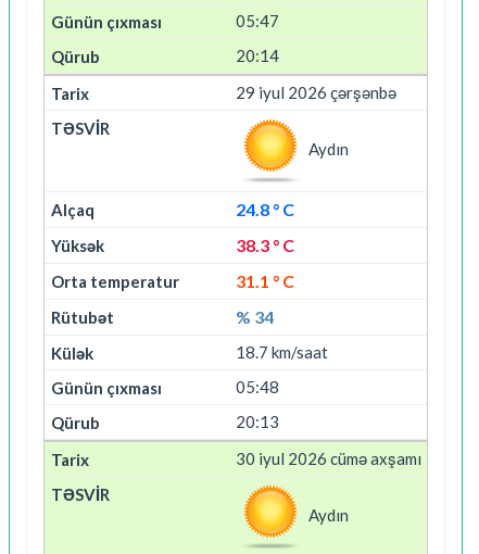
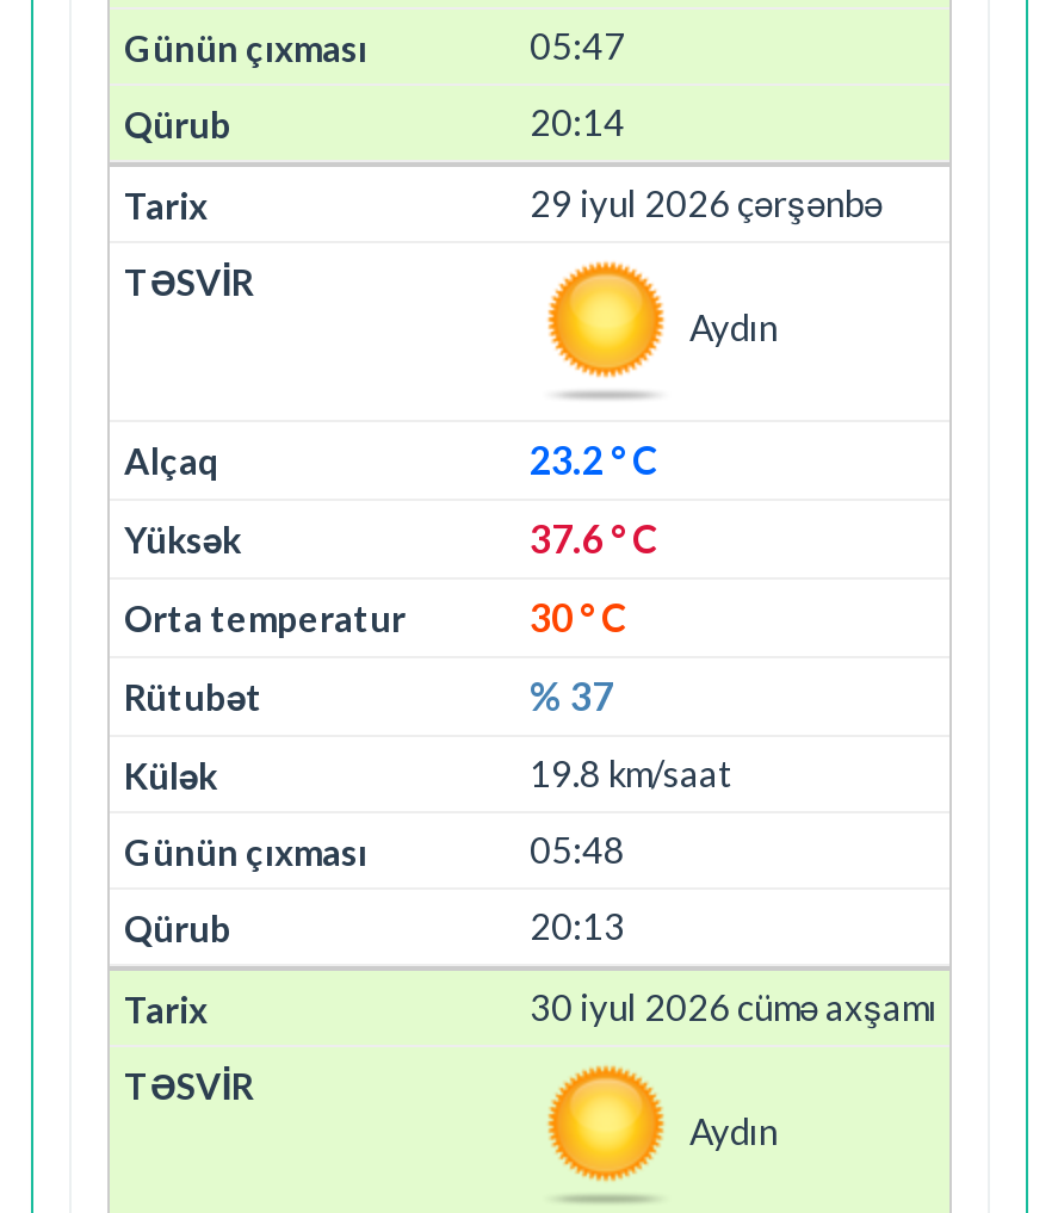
- 24.8 ° C
+ 23.2 ° C

- 38.3 ° C
+ 37.6 ° C

- 31.1 ° C
+ 30 ° C

- % 34
+ % 37

- 18.7 km/saat
+ 19.8 km/saat
